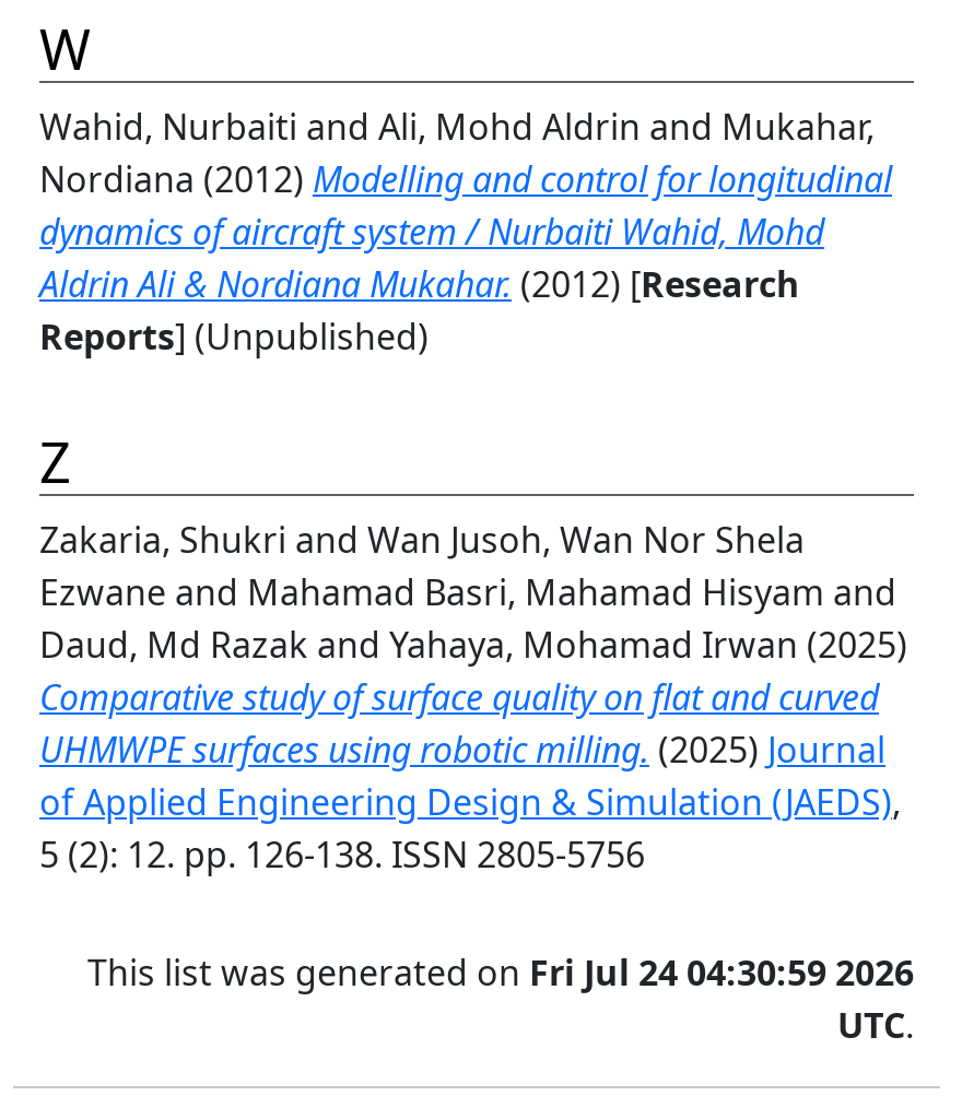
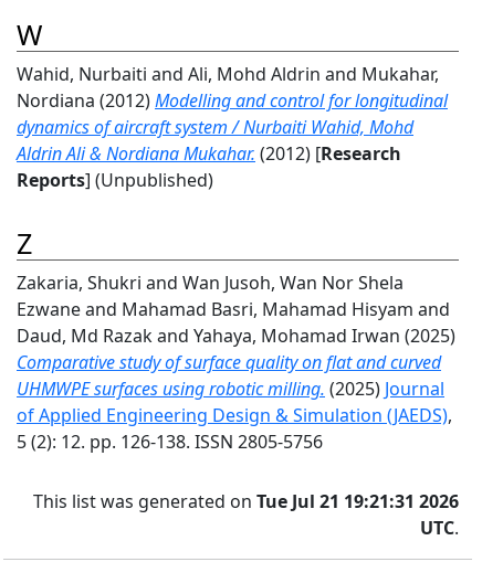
- This list was generated on Fri Jul 24 04:30:59 2026
+ This list was generated on Tue Jul 21 19:21:31 2026
